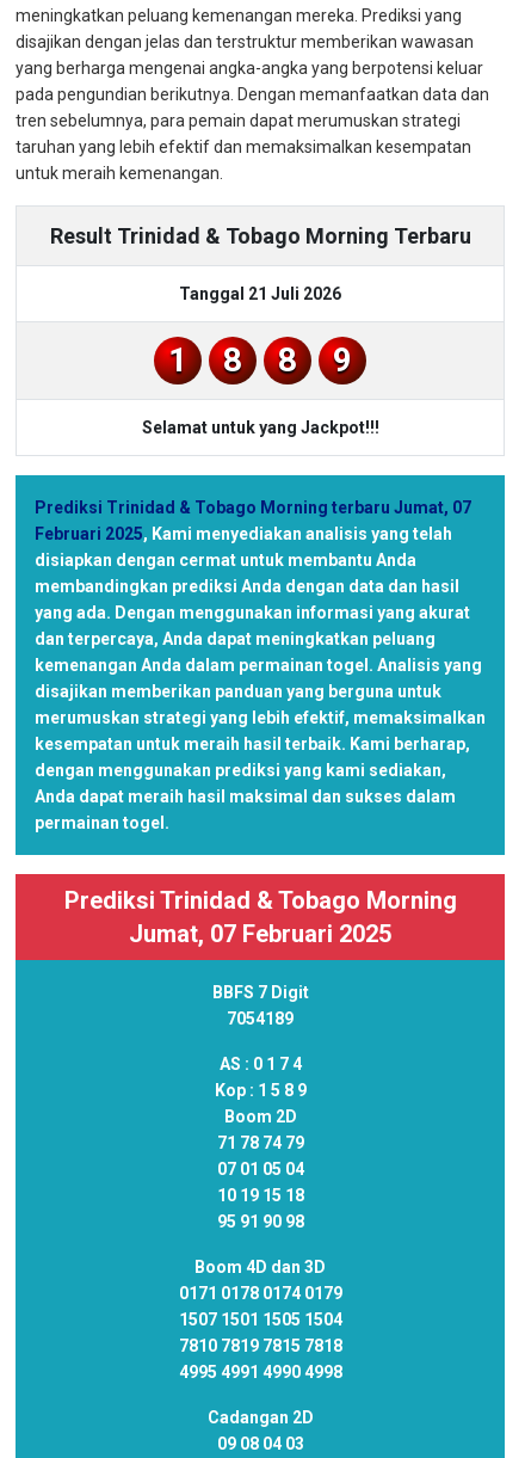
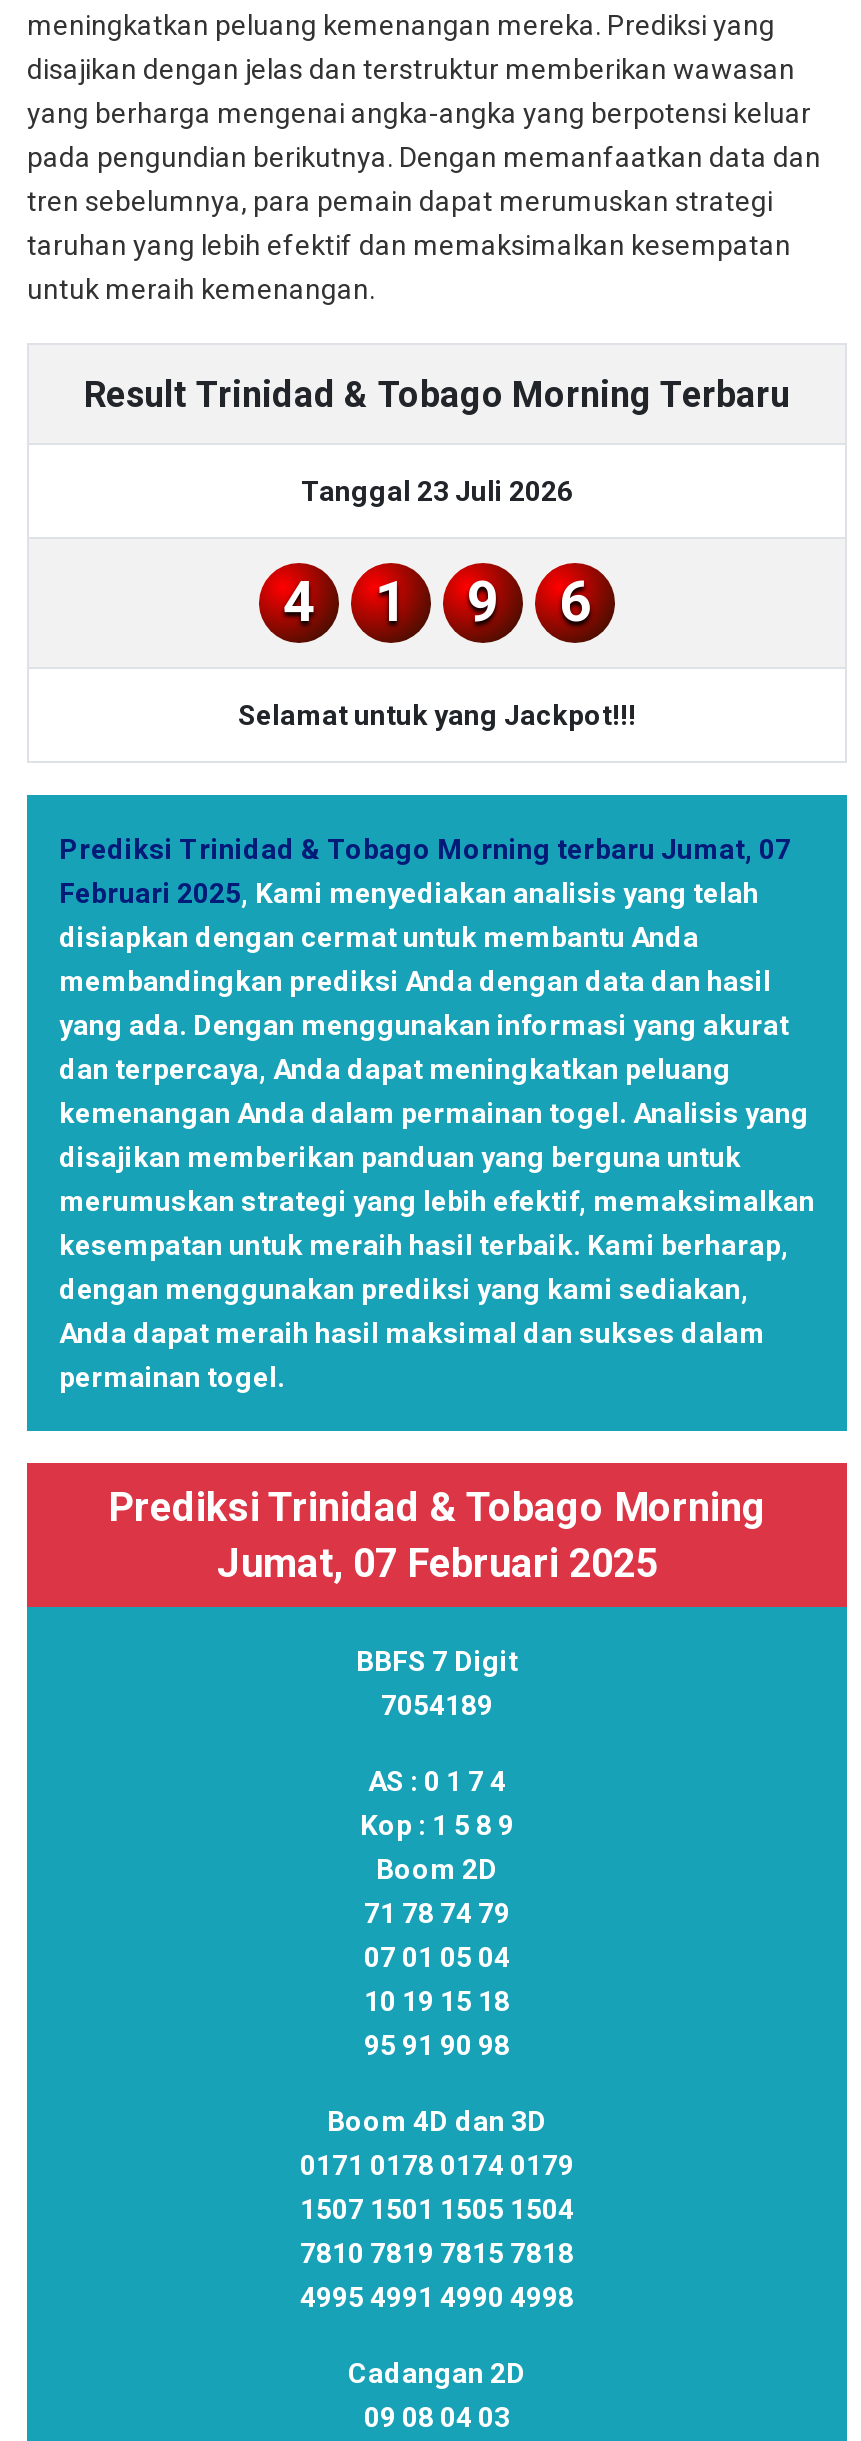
- Tanggal 21 Juli 2026
+ Tanggal 23 Juli 2026
+ 4

- 8
- 8

+ 6
